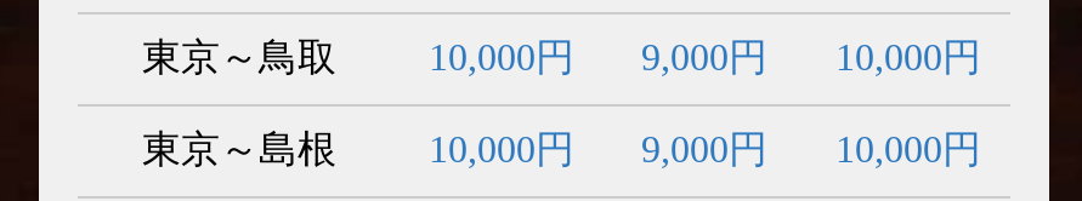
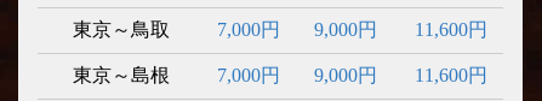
- 10,000円
+ 7,000円

- 10,000円
+ 11,600円

- 10,000円
+ 7,000円

- 10,000円
+ 11,600円
